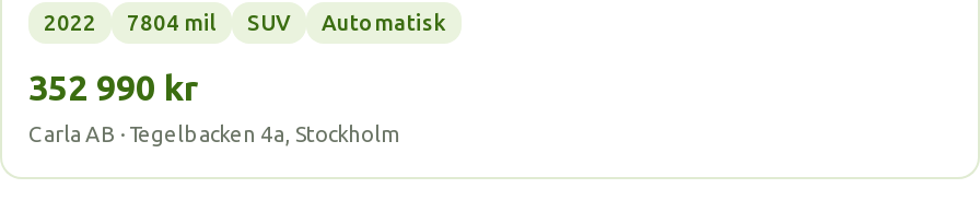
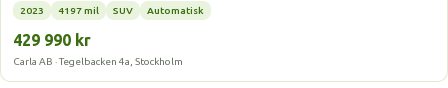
- 2022
- 7804 mil
+ 2023
+ 4197 mil

- 352 990 kr
+ 429 990 kr
